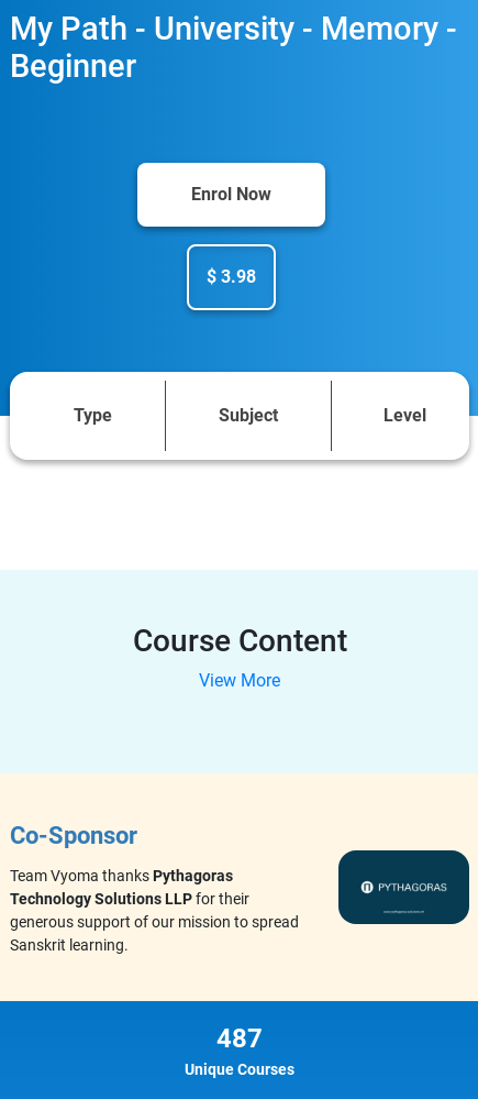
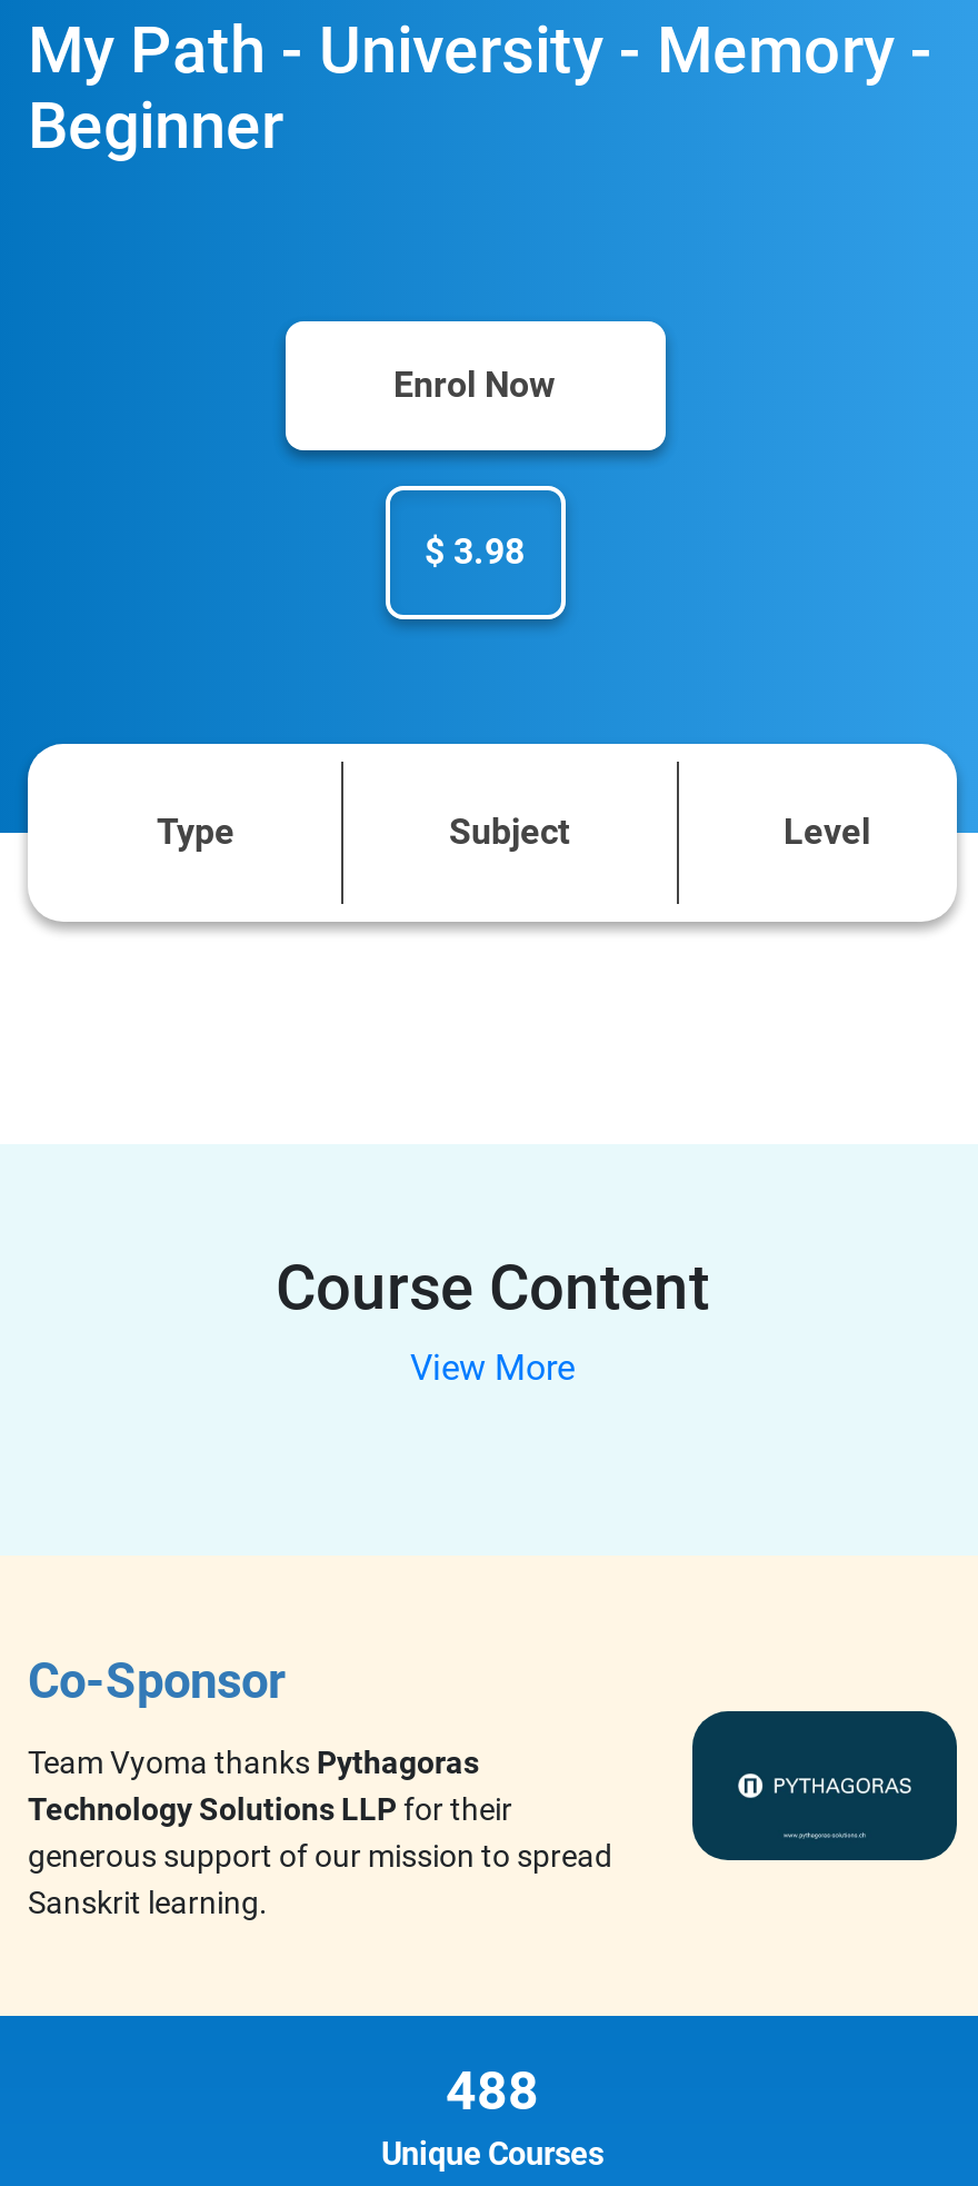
- 487
+ 488
